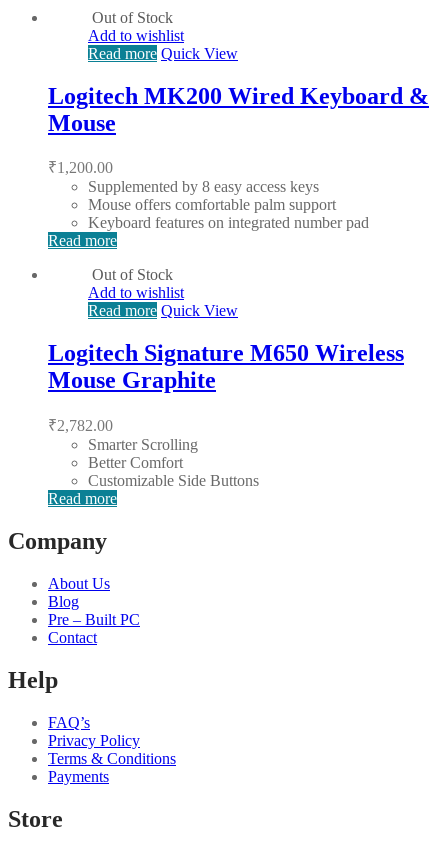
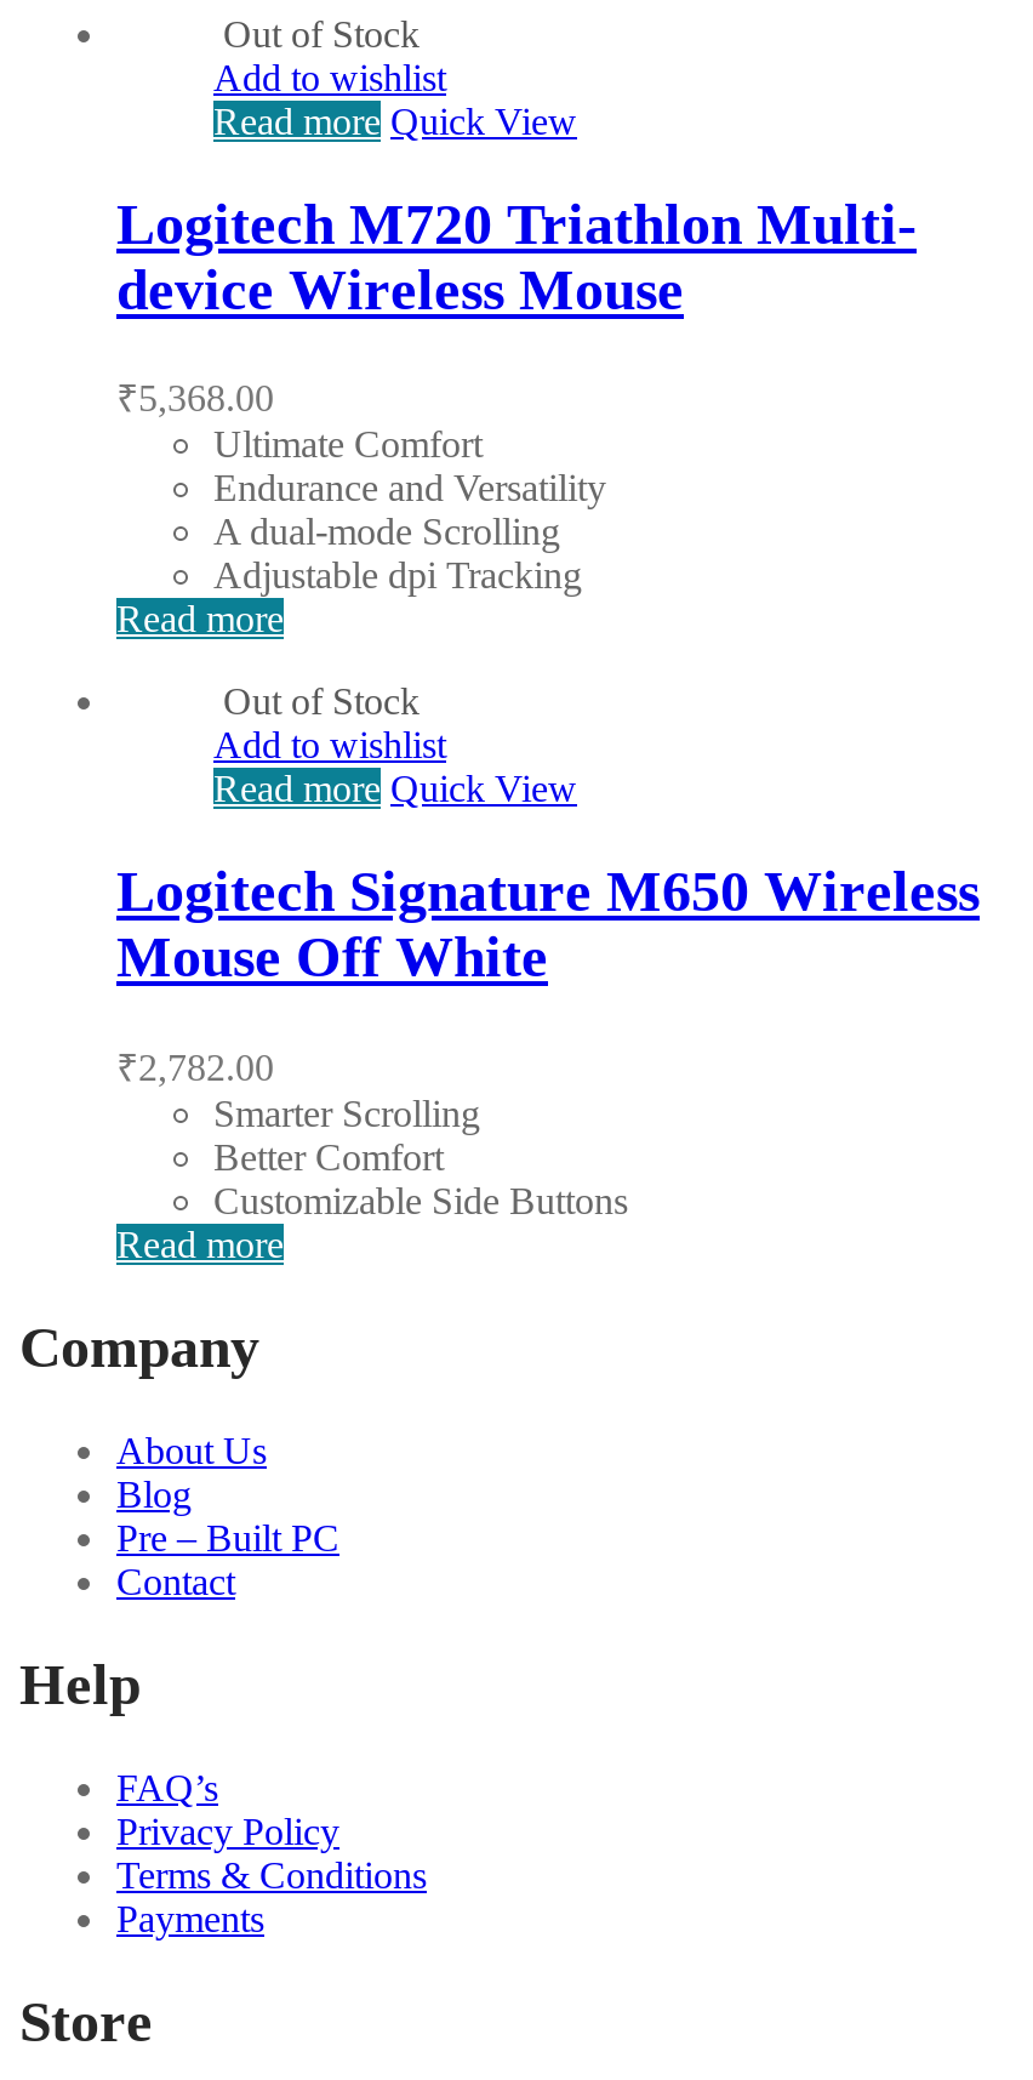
- Logitech MK200 Wired Keyboard &
- Mouse
+ Logitech M720 Triathlon Multi-
+ device Wireless Mouse

- ₹1,200.00
- Supplemented by 8 easy access keys
- Mouse offers comfortable palm support
- Keyboard features on integrated number pad
+ ₹5,368.00
+ Ultimate Comfort
+ Endurance and Versatility
+ A dual-mode Scrolling
+ Adjustable dpi Tracking

- Mouse Graphite
+ Mouse Off White
